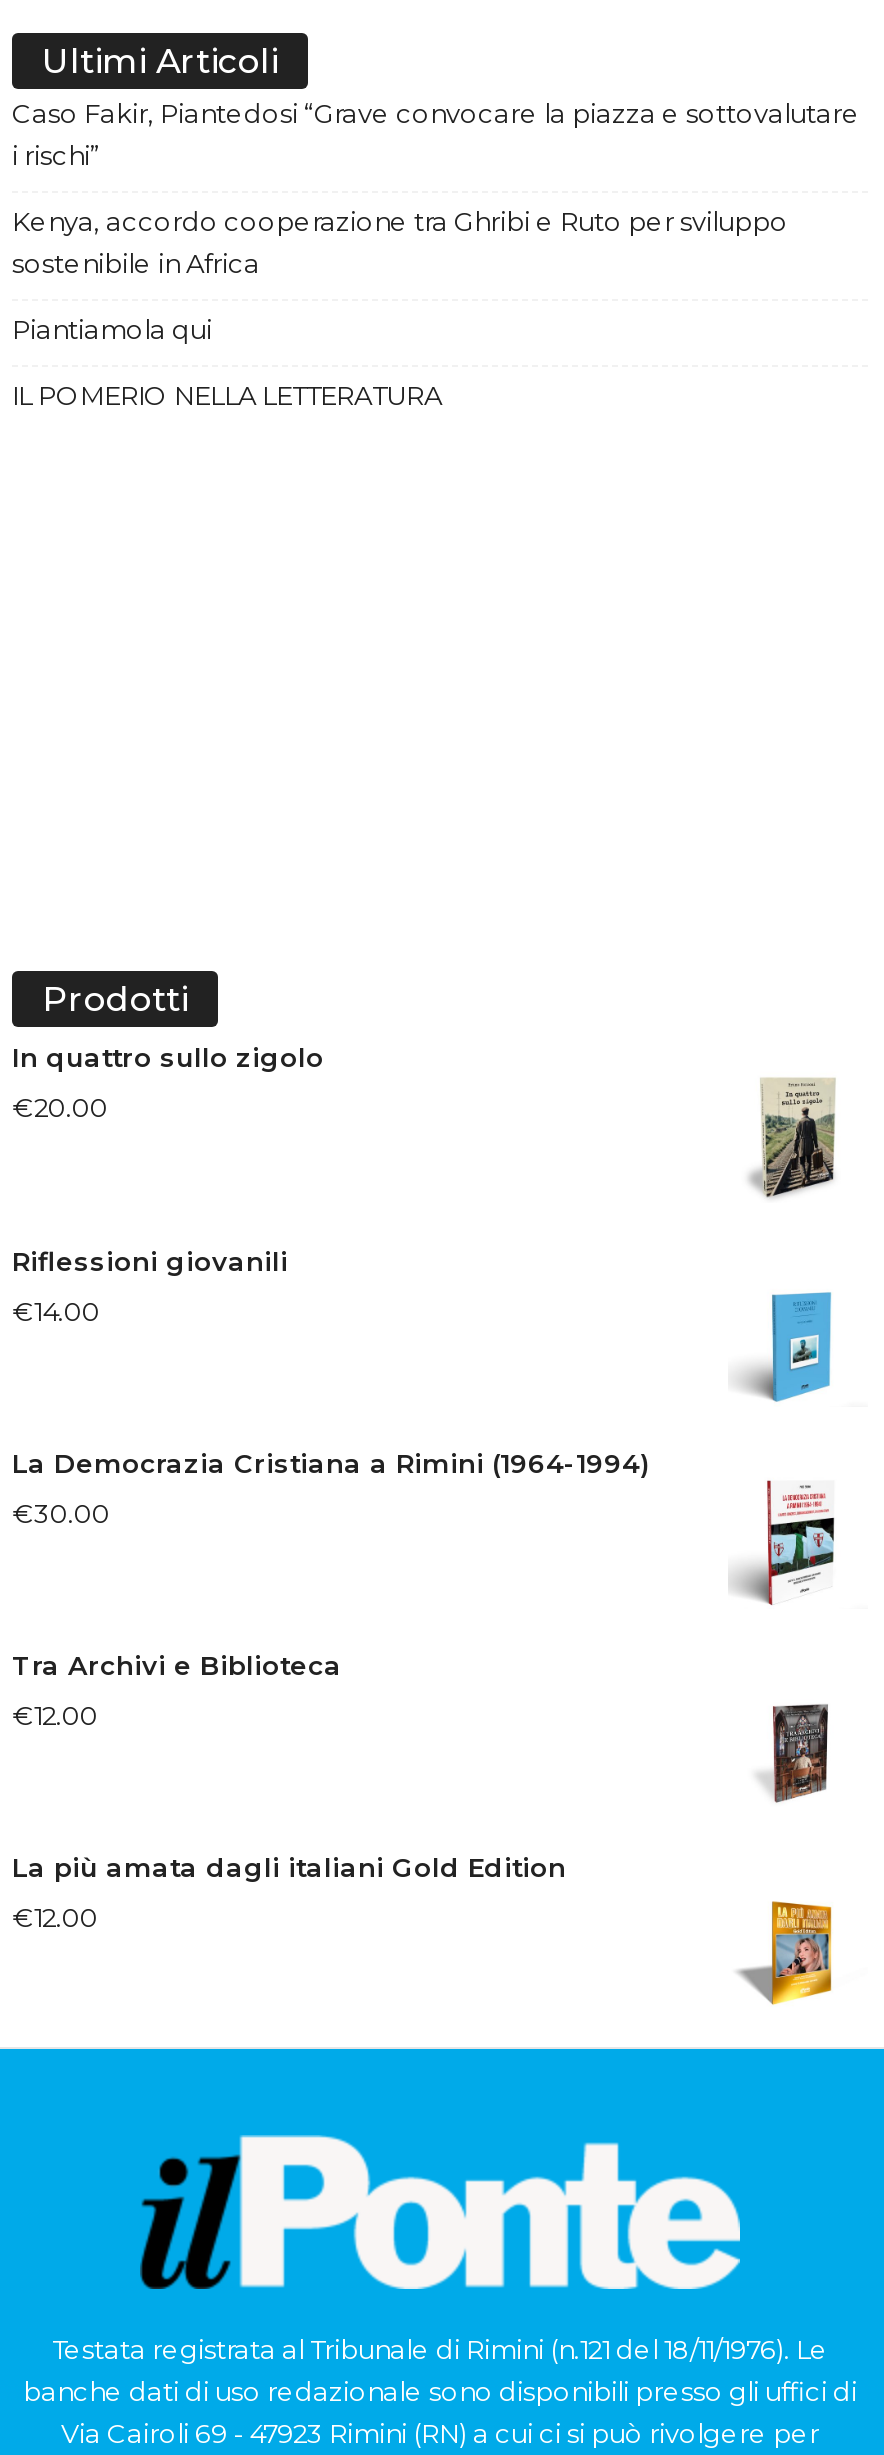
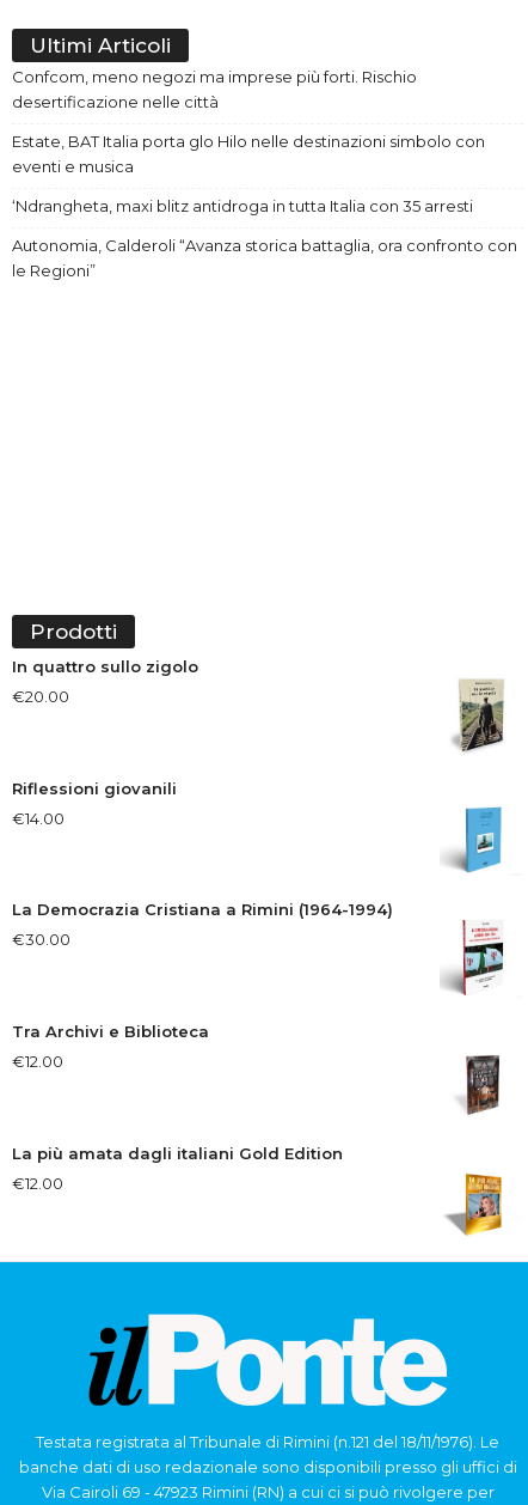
- Caso Fakir, Piantedosi “Grave convocare la piazza e sottovalutare
- i rischi”
+ Confcom, meno negozi ma imprese più forti. Rischio
+ desertificazione nelle città

- Kenya, accordo cooperazione tra Ghribi e Ruto per sviluppo
- sostenibile in Africa
+ Estate, BAT Italia porta glo Hilo nelle destinazioni simbolo con
+ eventi e musica

- Piantiamola qui
+ ‘Ndrangheta, maxi blitz antidroga in tutta Italia con 35 arresti

- IL POMERIO NELLA LETTERATURA
+ Autonomia, Calderoli “Avanza storica battaglia, ora confronto con
+ le Regioni”
